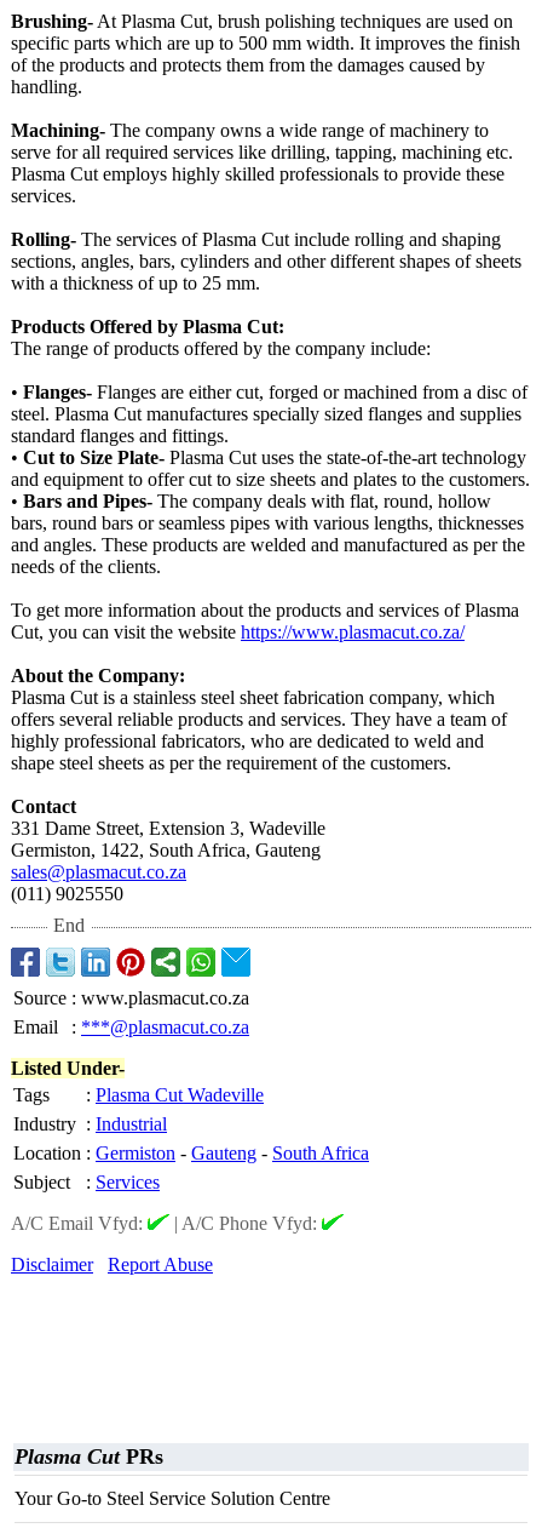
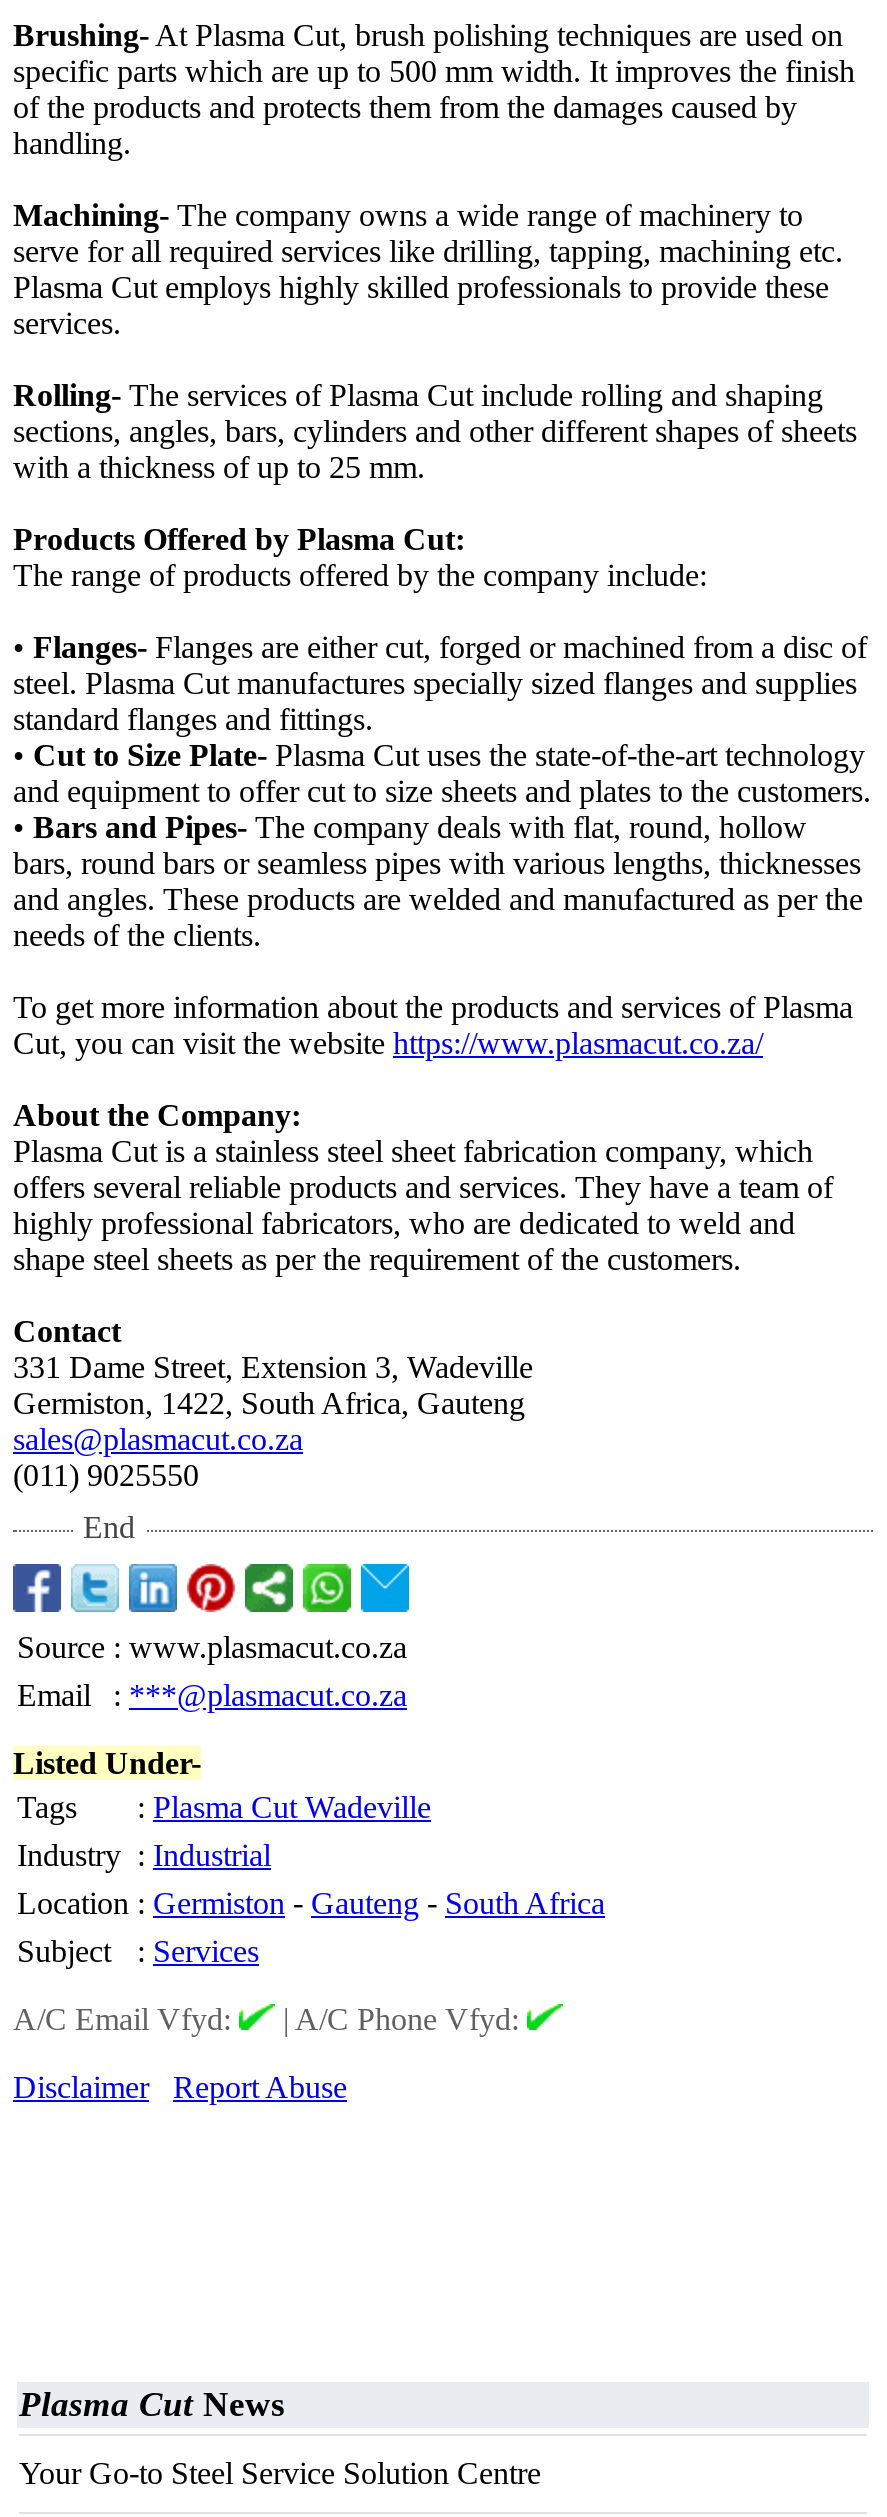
- Plasma Cut PRs
+ Plasma Cut News
